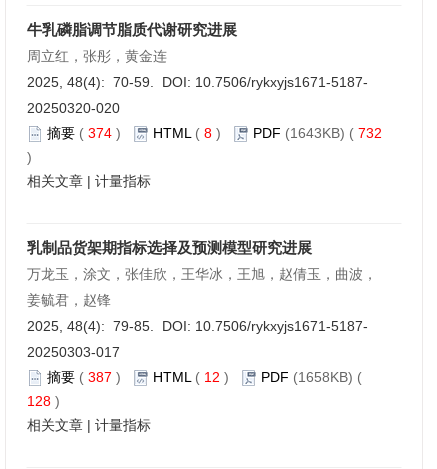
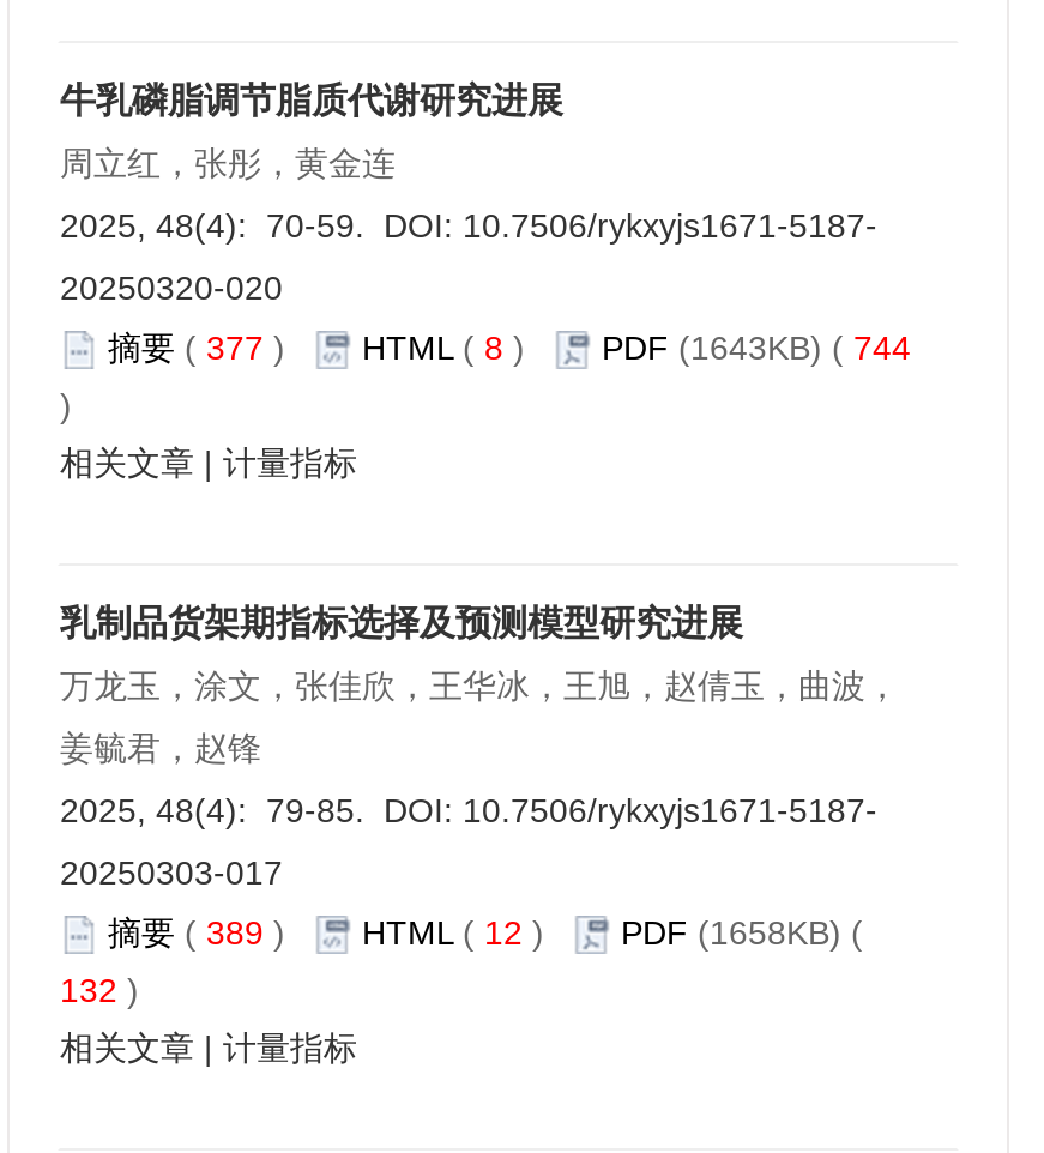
- 摘要(374)
+ 摘要(377)

- PDF (1643KB) ( 732
+ PDF (1643KB) ( 744

- 摘要(387) HTML ( 12) PDF (1658KB) (
+ 摘要(389) HTML ( 12) PDF (1658KB) (

- 128)
+ 132)
